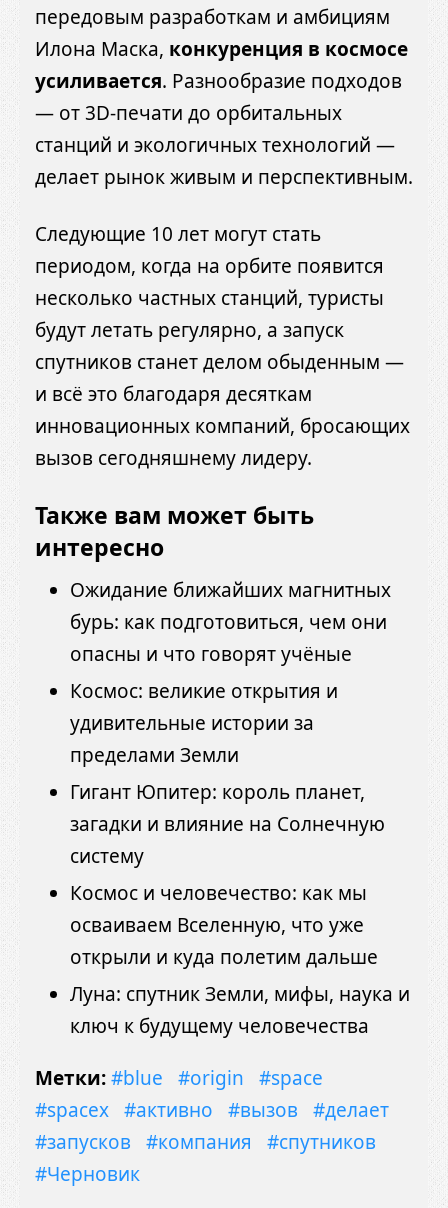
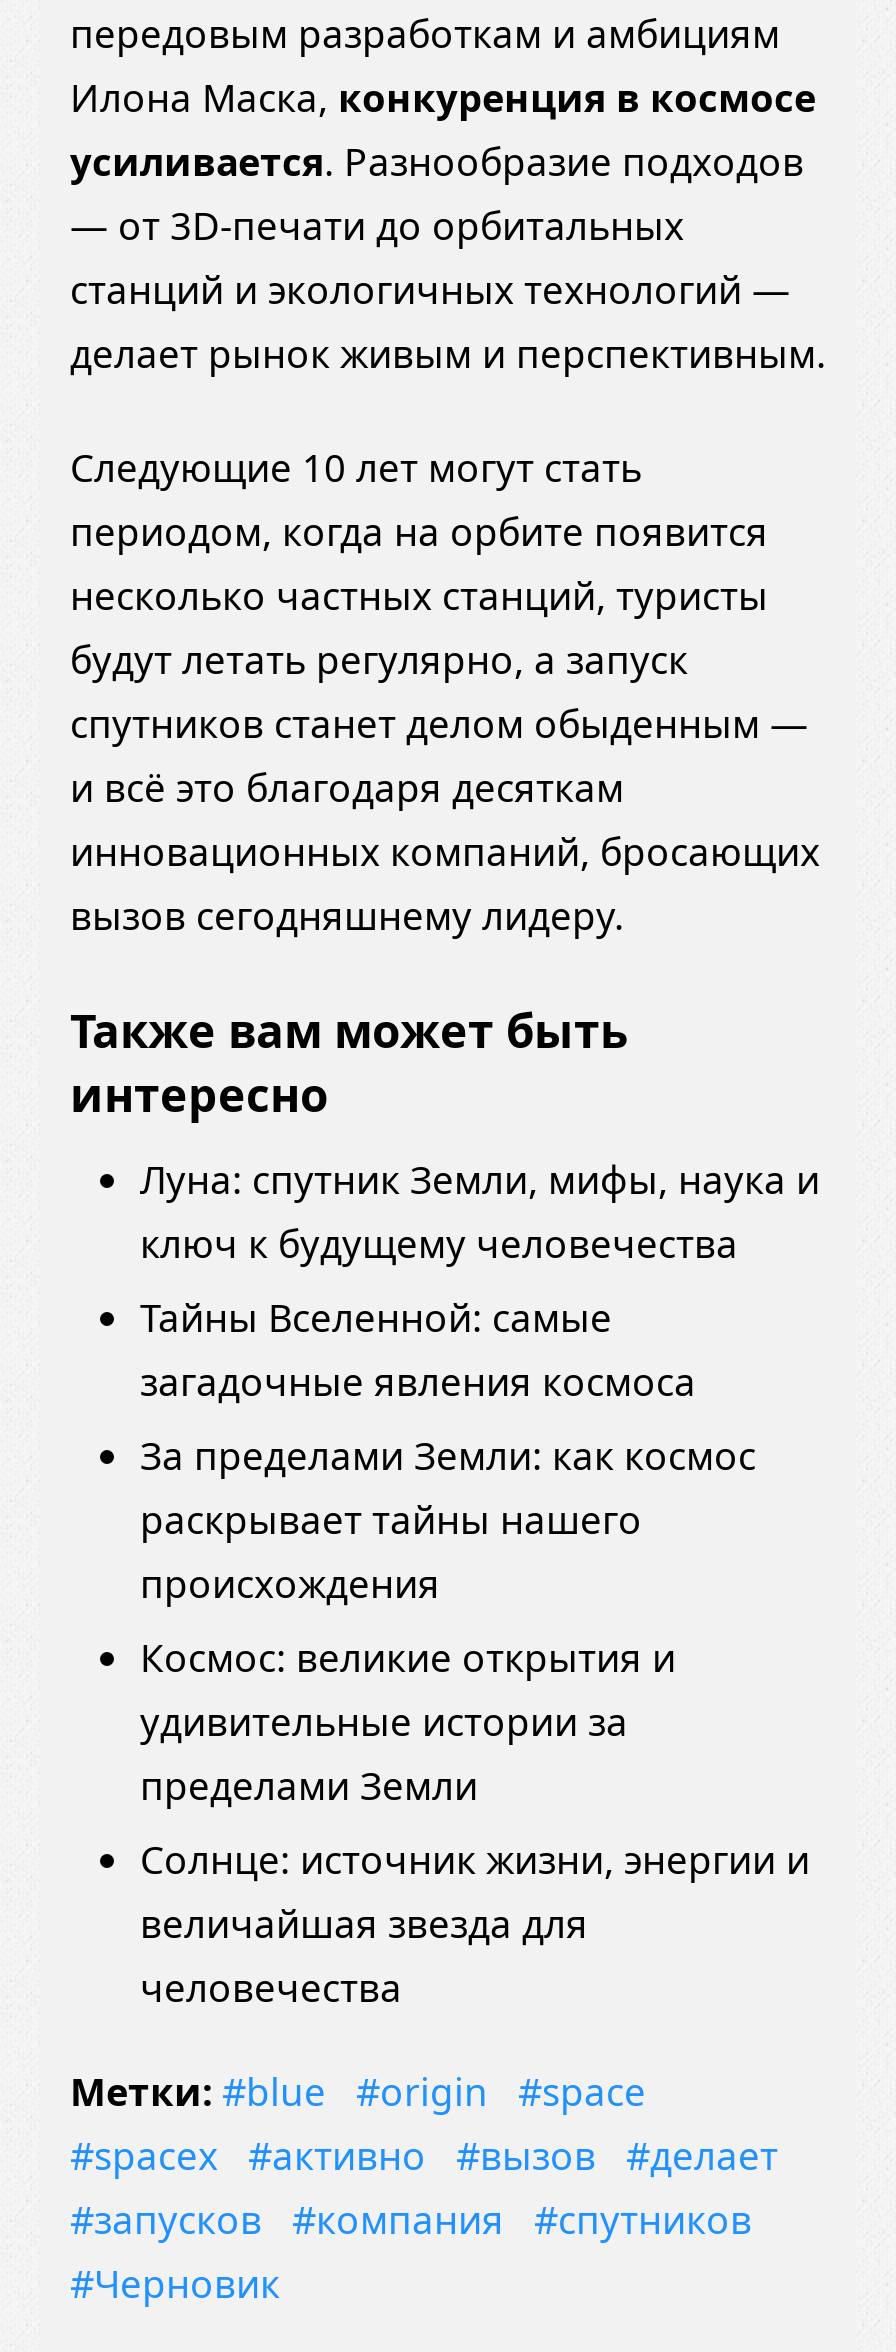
- Ожидание ближайших магнитных
- бурь: как подготовиться, чем они
- опасны и что говорят учёные
+ Тайны Вселенной: самые
+ загадочные явления космоса
+ За пределами Земли: как космос
+ раскрывает тайны нашего
+ происхождения

moved down: Космос: великие открытия и | удивительные истории за | пределами Земли

- Гигант Юпитер: король планет,
- загадки и влияние на Солнечную
- систему
- Космос и человечество: как мы
- осваиваем Вселенную, что уже
- открыли и куда полетим дальше
+ Солнце: источник жизни, энергии и
+ величайшая звезда для
+ человечества

moved up: Луна: спутник Земли, мифы, наука и | ключ к будущему человечества
